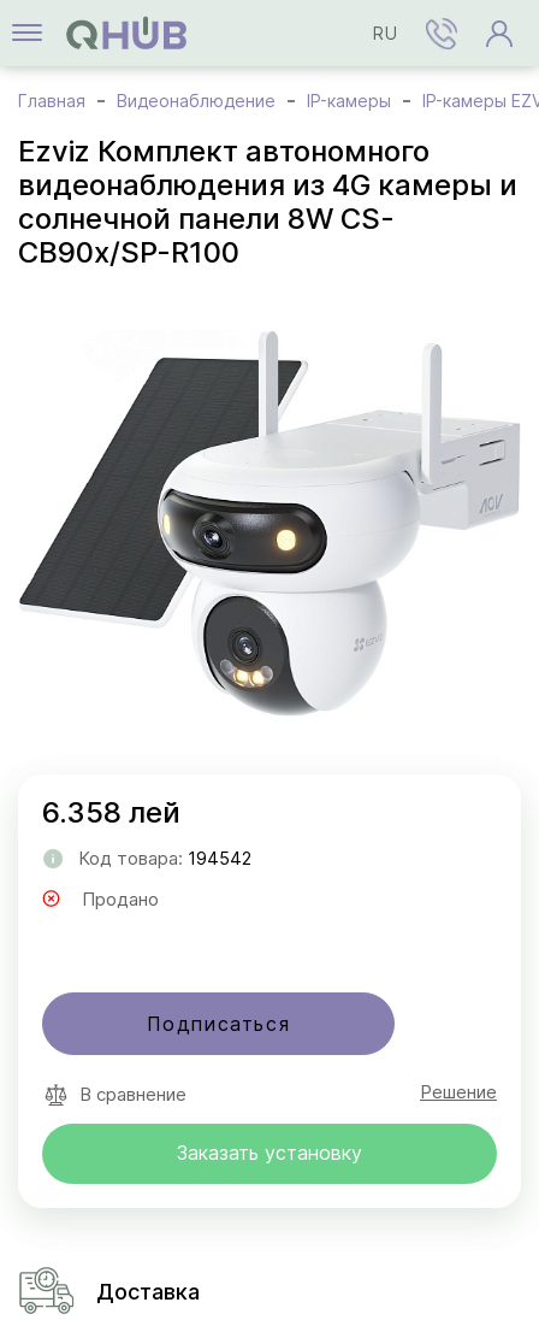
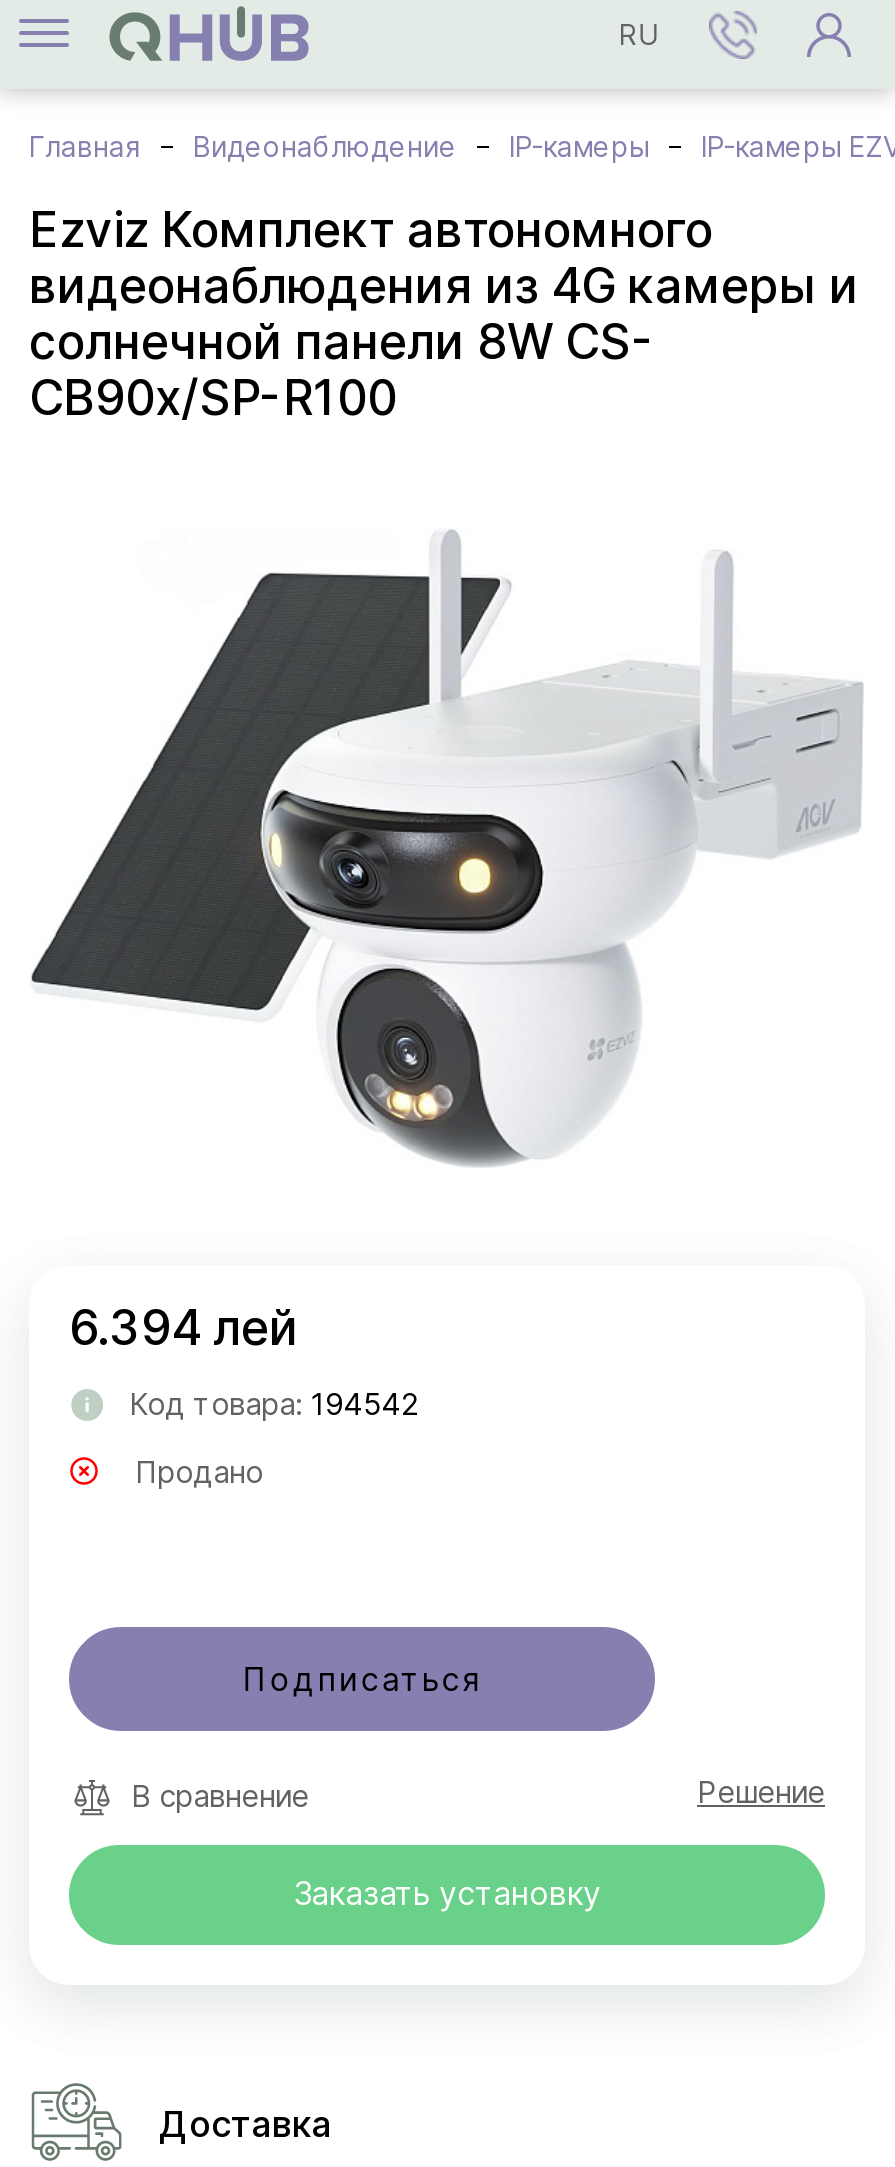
- 6.358 лей
+ 6.394 лей
